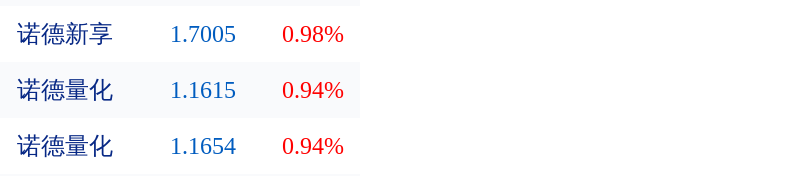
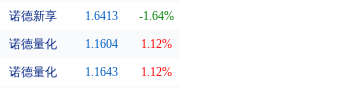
- 1.7005
+ 1.6413

- 0.98%
+ -1.64%

- 1.1615
+ 1.1604

- 0.94%
+ 1.12%

- 1.1654
+ 1.1643

- 0.94%
+ 1.12%
